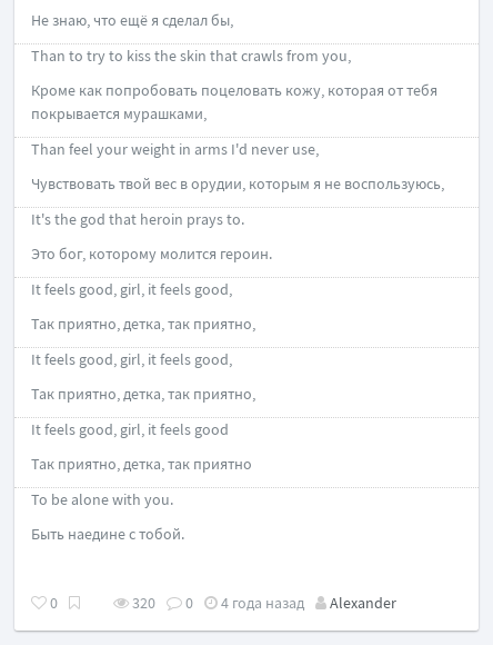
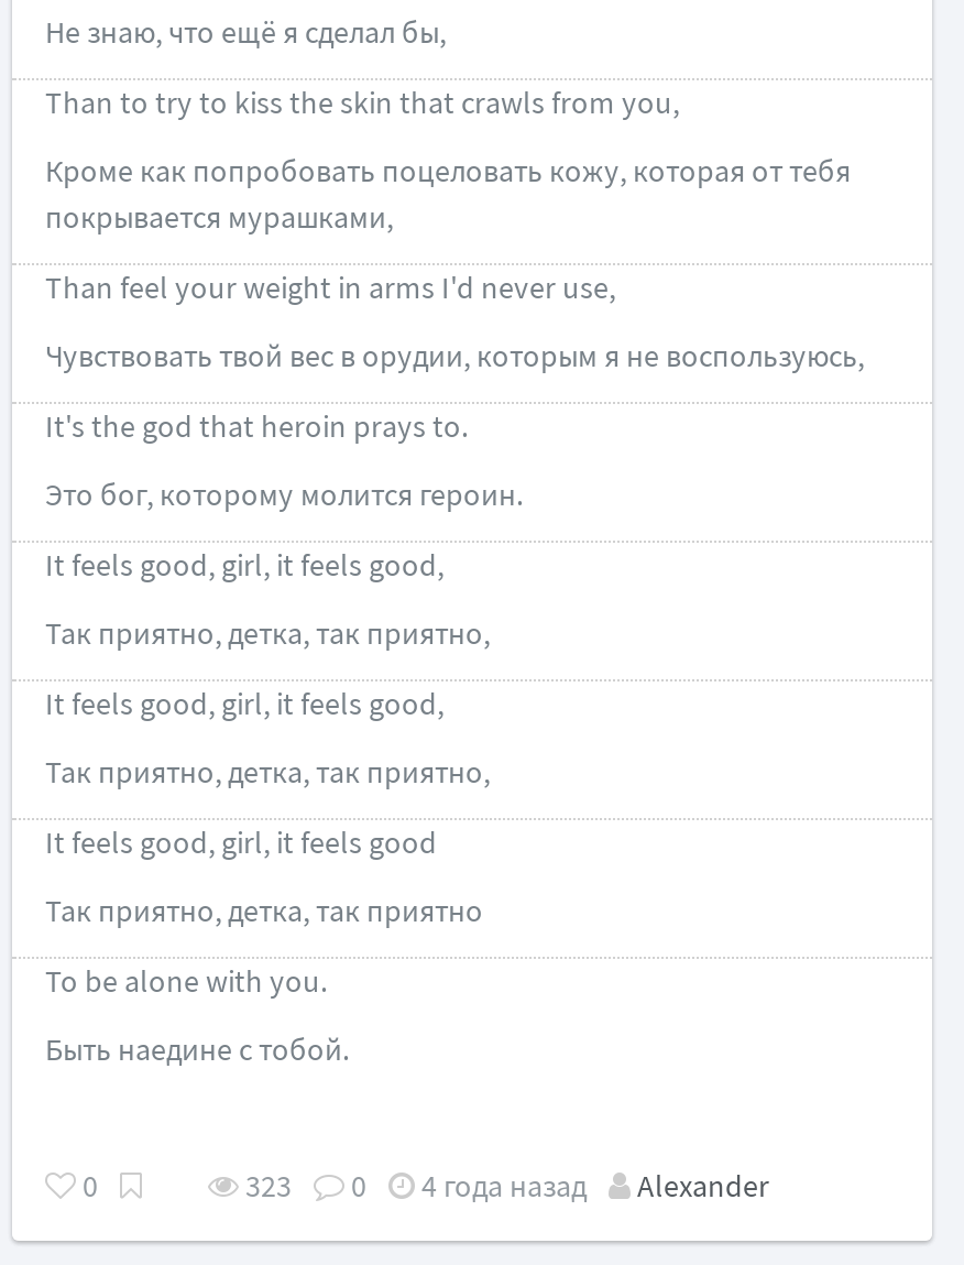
- 320 0 4 года назад Alexander
+ 323 0 4 года назад Alexander
